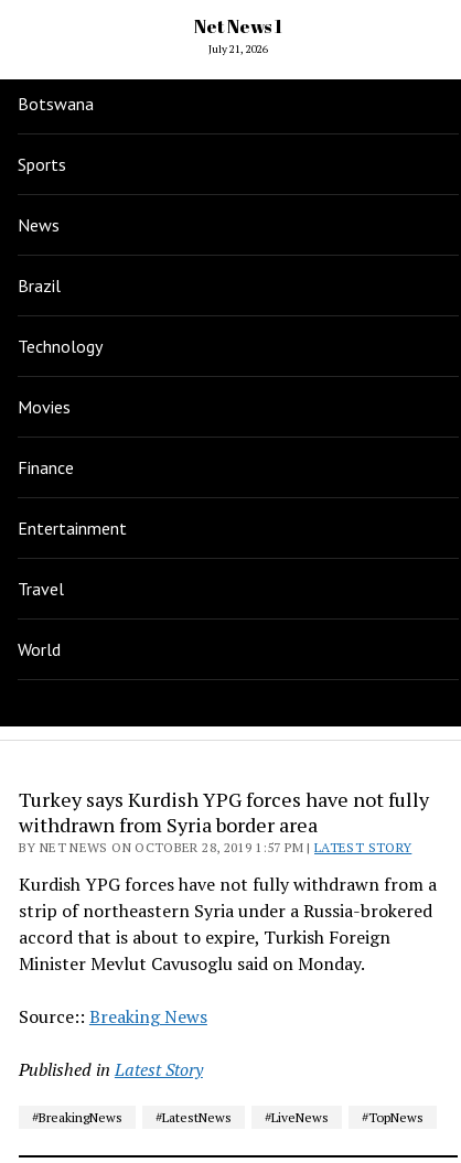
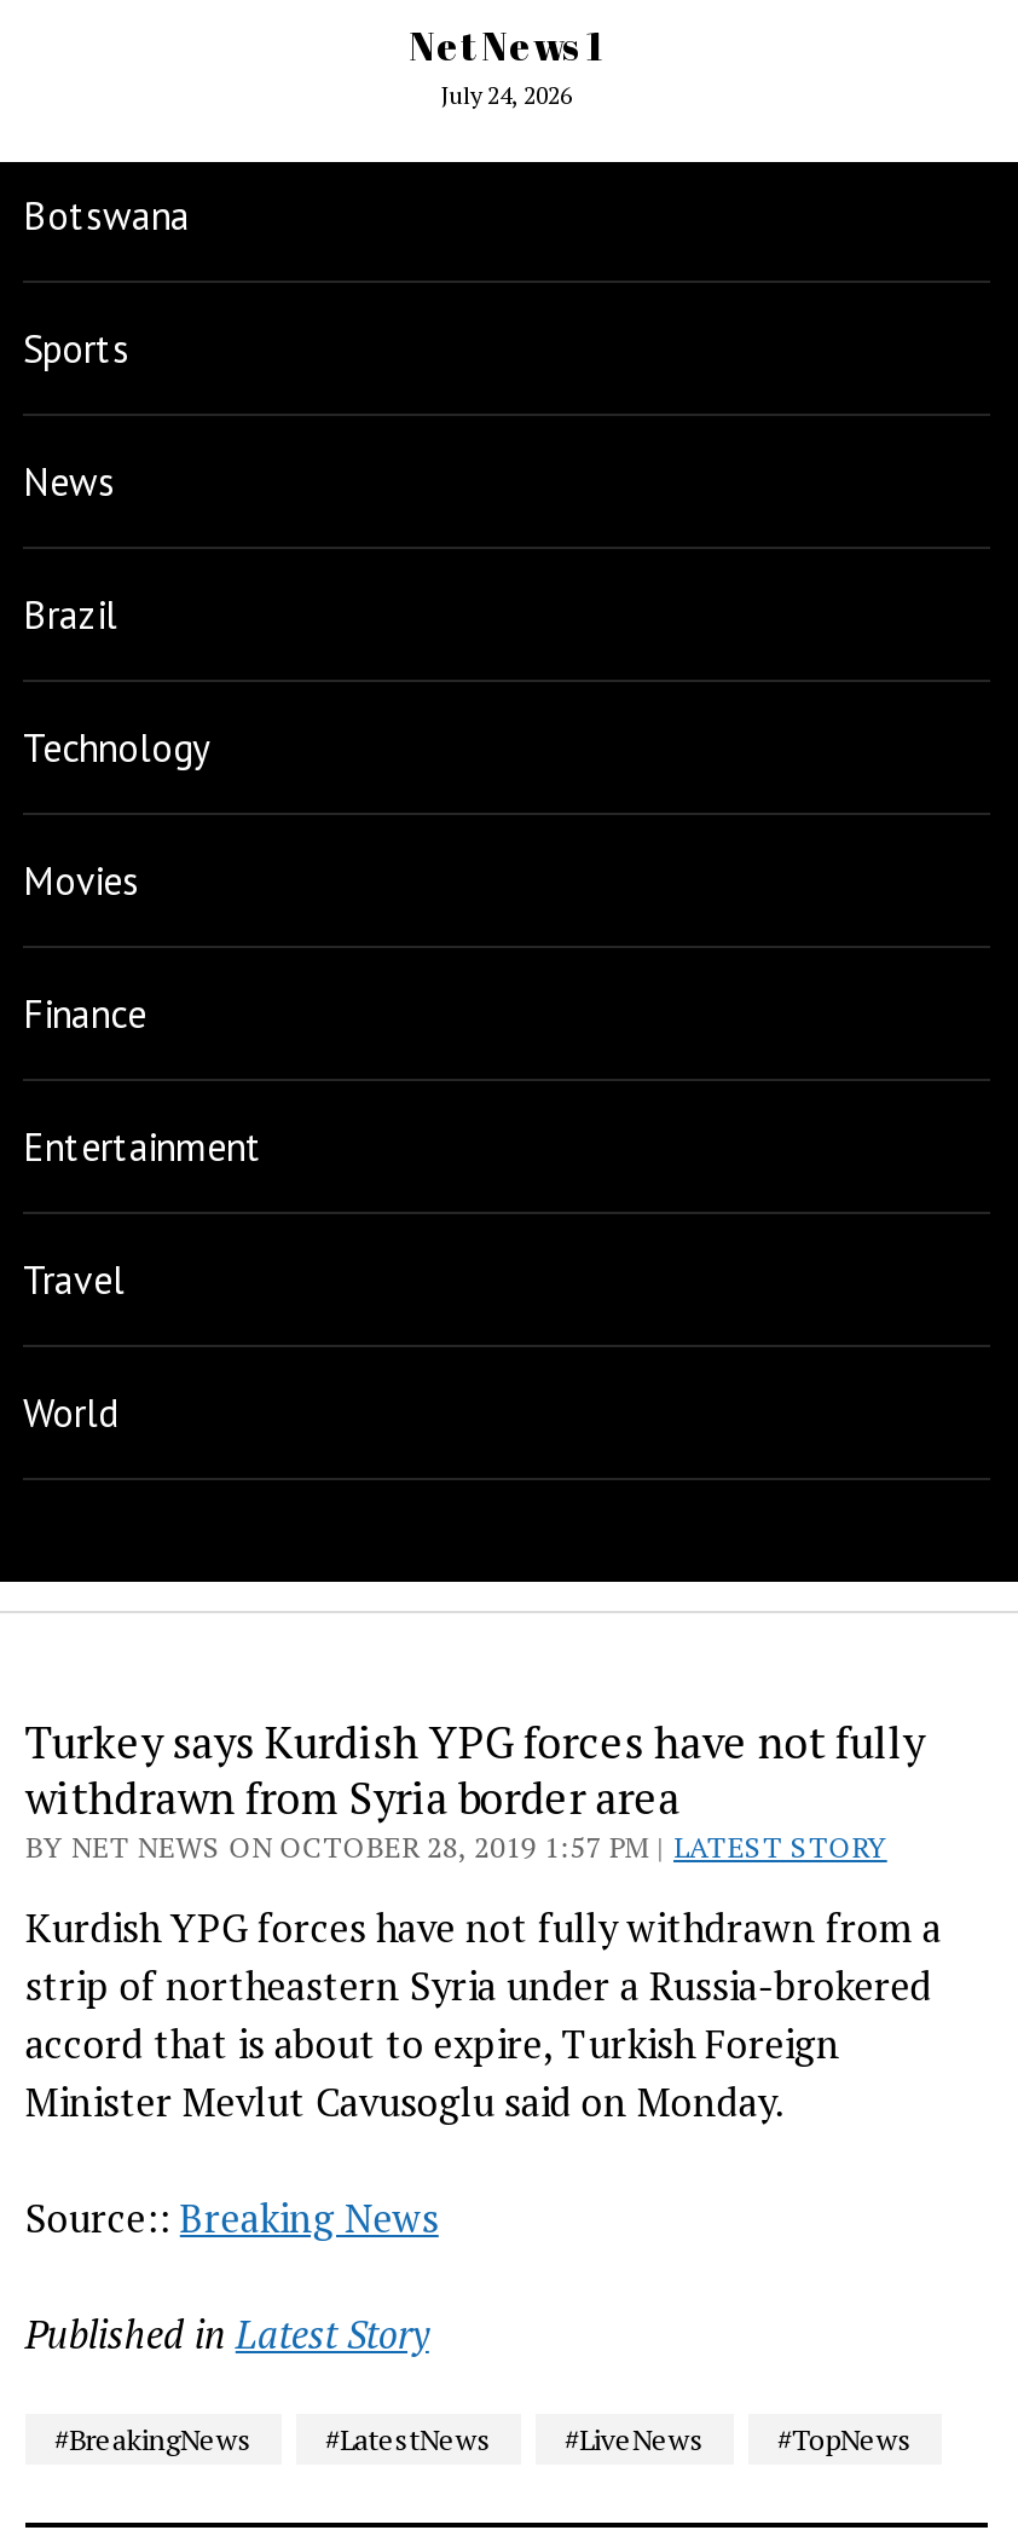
- July 21, 2026
+ July 24, 2026
